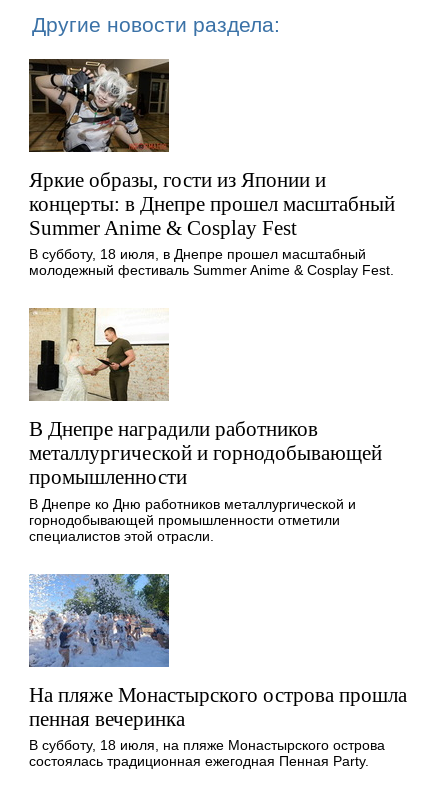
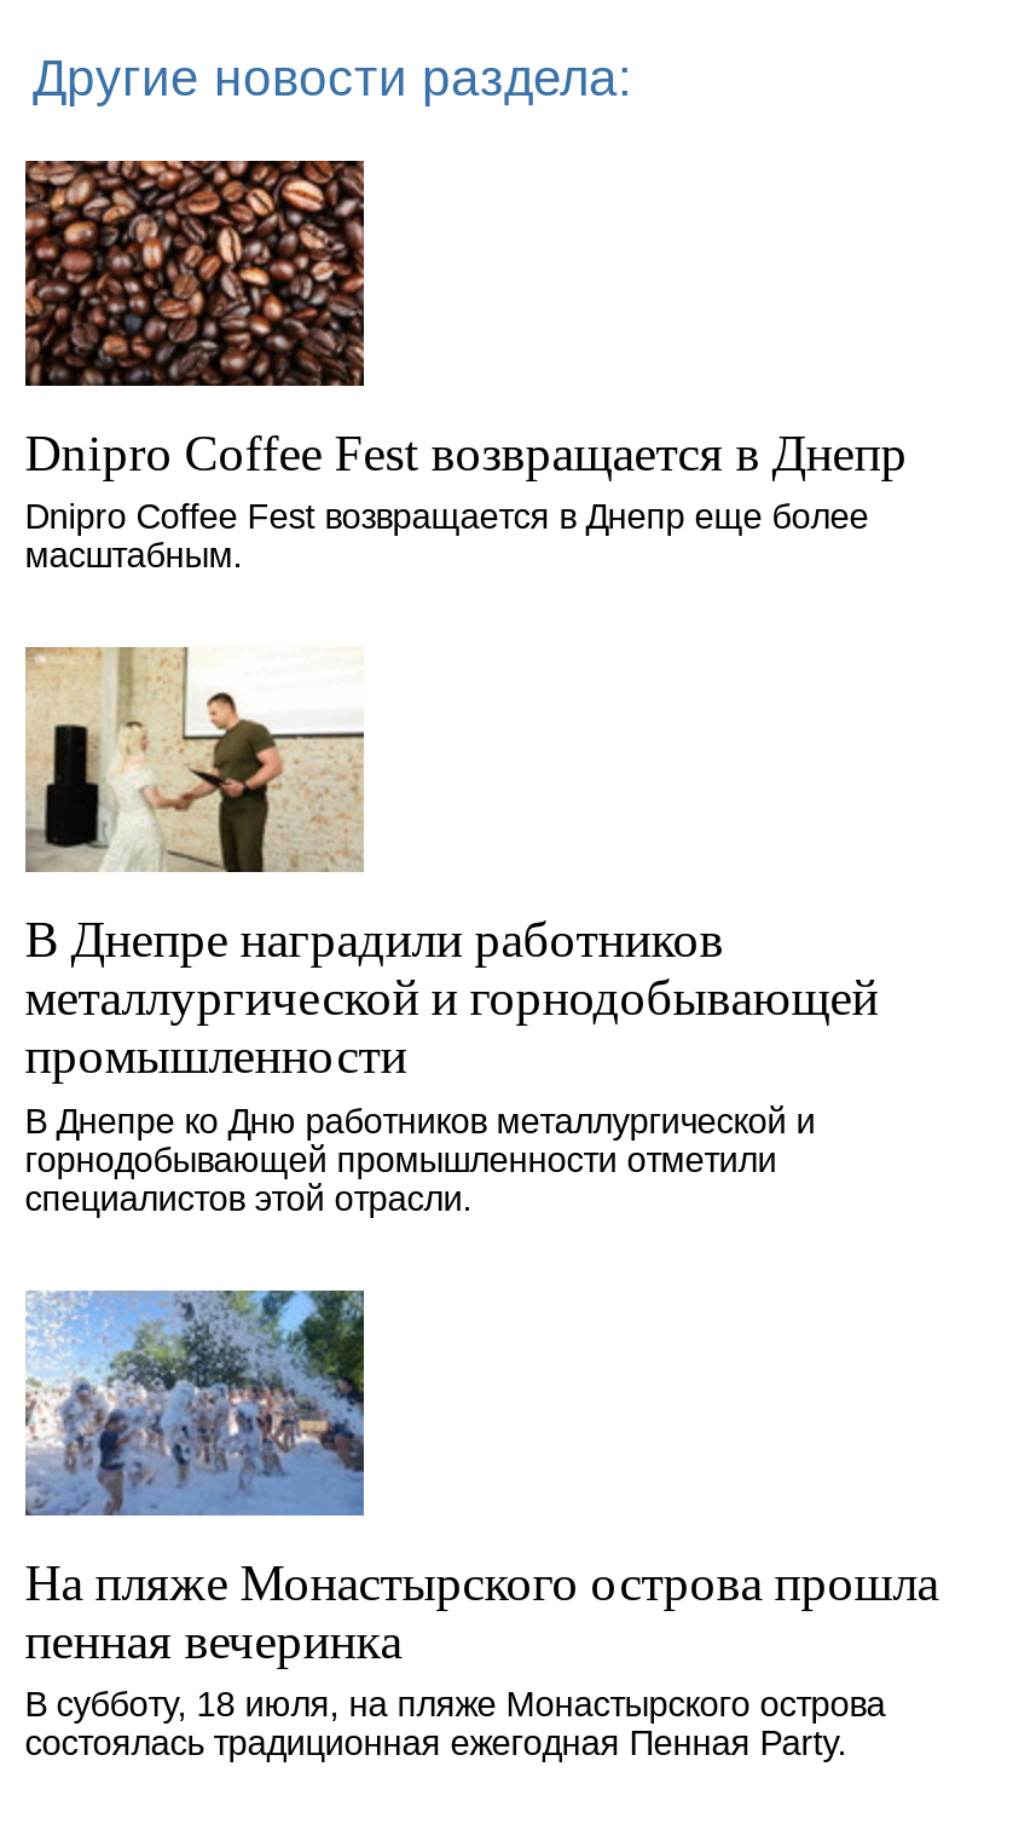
- [image]
+ [image]

- Яркие образы, гости из Японии и
- концерты: в Днепре прошел масштабный
- Summer Anime & Cosplay Fest
- В субботу, 18 июля, в Днепре прошел масштабный
- молодежный фестиваль Summer Anime & Cosplay Fest.
+ Dnipro Coffee Fest возвращается в Днепр
+ Dnipro Coffee Fest возвращается в Днепр еще более
+ масштабным.
